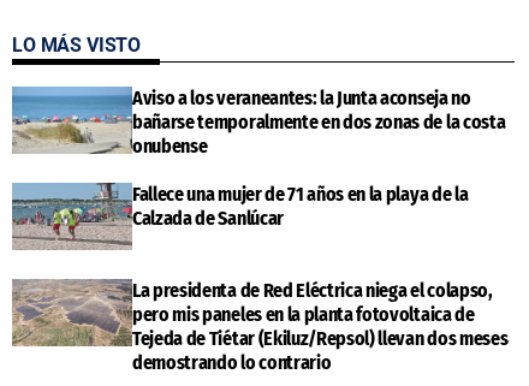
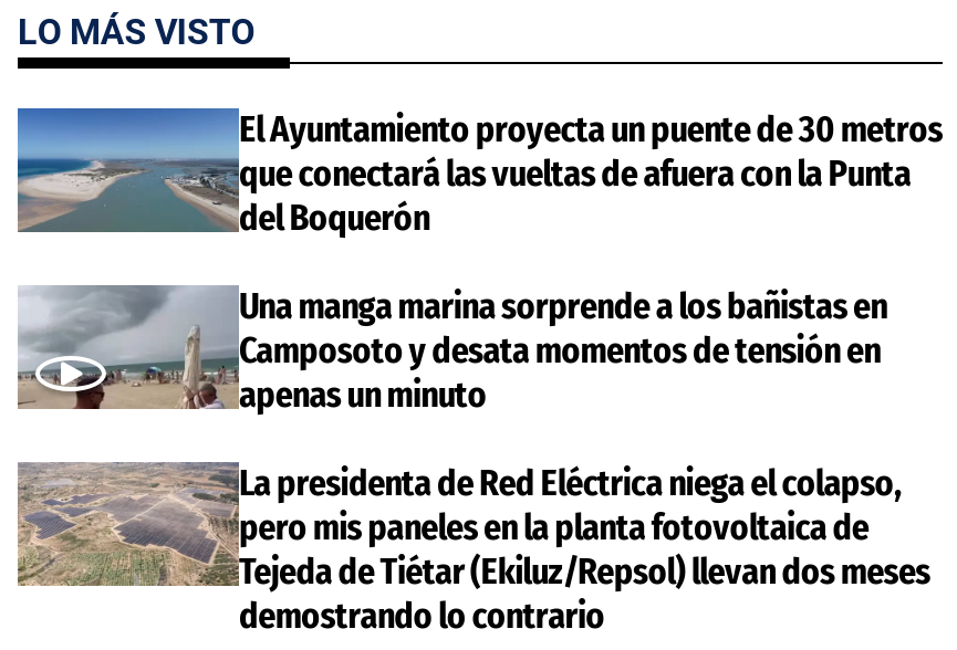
- [image]
- Aviso a los veraneantes: la Junta aconseja no
- bañarse temporalmente en dos zonas de la costa
- onubense
+ [image]
+ El Ayuntamiento proyecta un puente de 30 metros
+ que conectará las vueltas de afuera con la Punta
+ del Boquerón

- [image]
- Fallece una mujer de 71 años en la playa de la
- Calzada de Sanlúcar
+ [image]
+ Una manga marina sorprende a los bañistas en
+ Camposoto y desata momentos de tensión en
+ apenas un minuto
